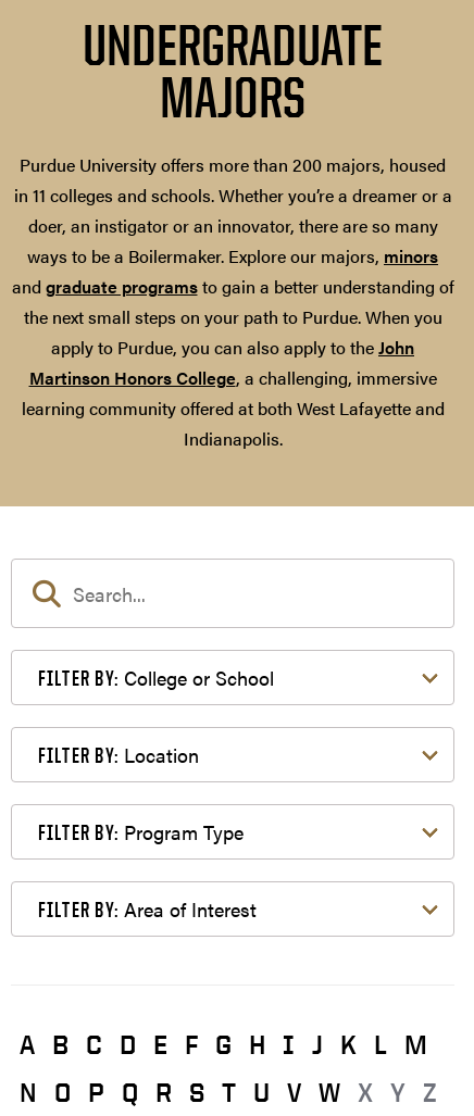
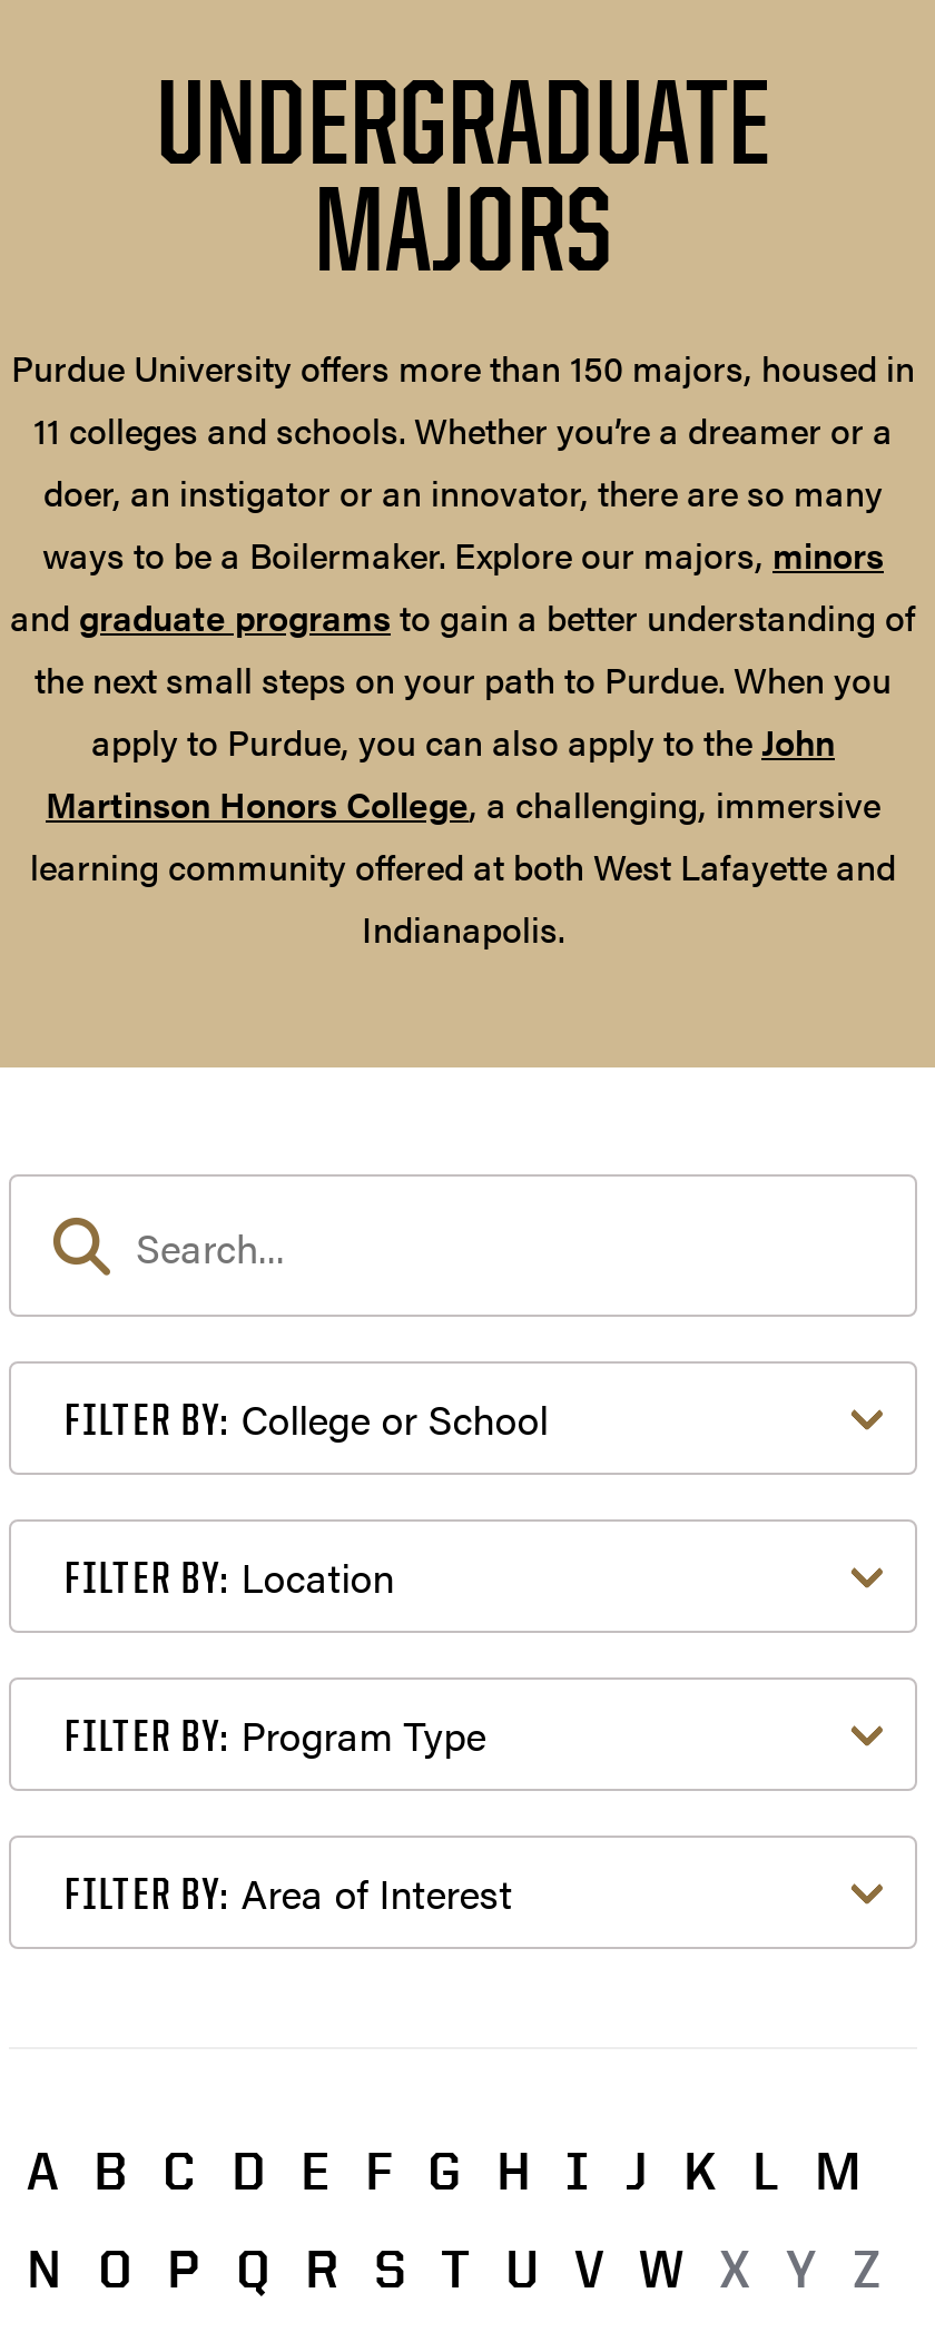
- Purdue University offers more than 200 majors, housed
- in 11 colleges and schools. Whether you’re a dreamer or a
+ Purdue University offers more than 150 majors, housed in
+ 11 colleges and schools. Whether you’re a dreamer or a
